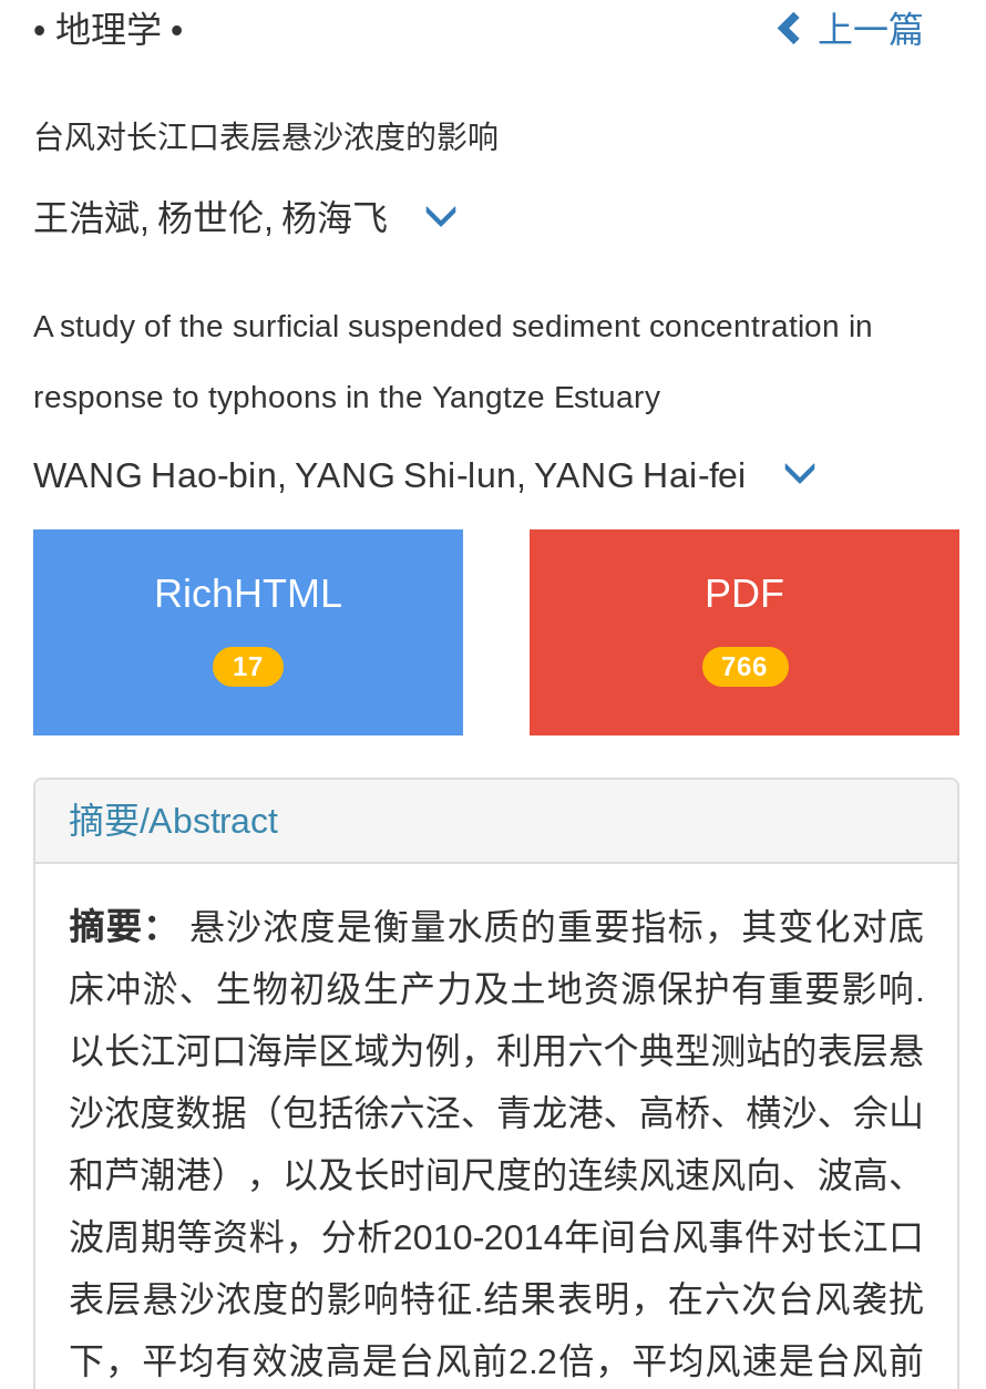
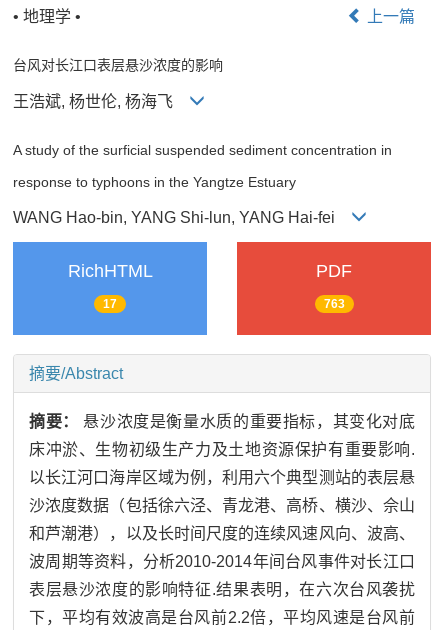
- 766
+ 763
